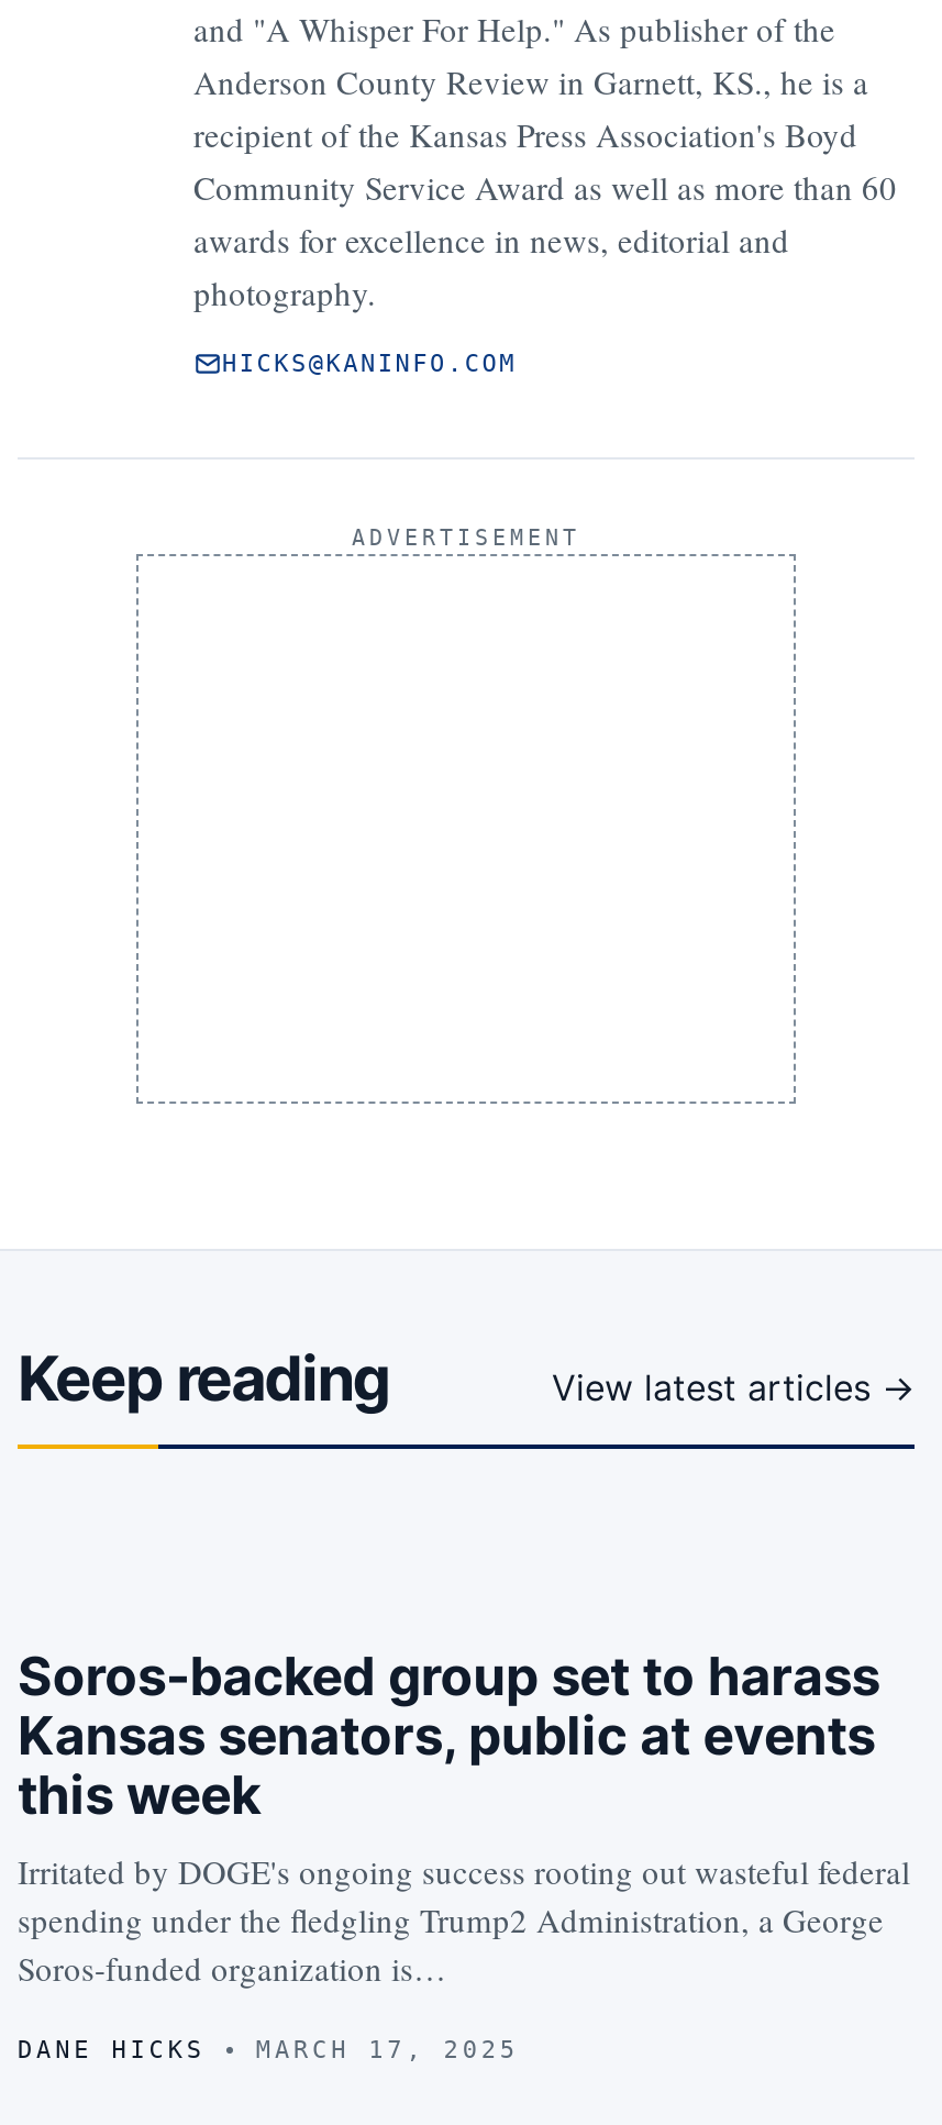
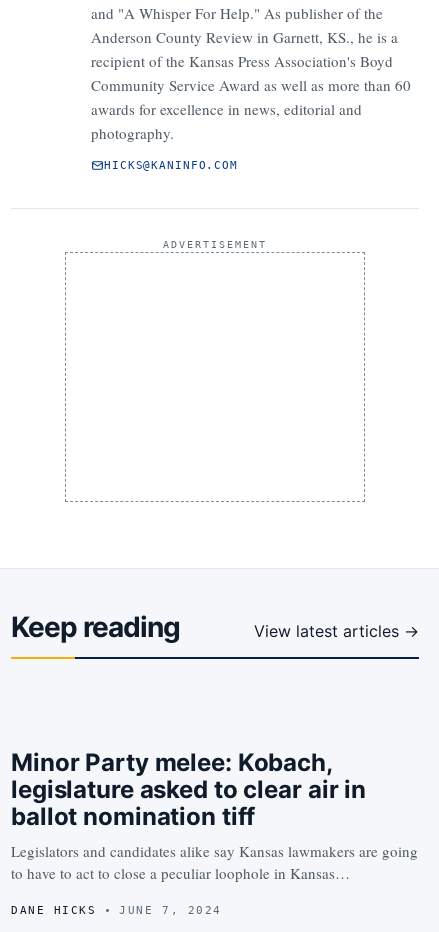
- Soros-backed group set to harass
- Kansas senators, public at events
- this week
- Irritated by DOGE's ongoing success rooting out wasteful federal
- spending under the fledgling Trump2 Administration, a George
- Soros-funded organization is…
+ Minor Party melee: Kobach,
+ legislature asked to clear air in
+ ballot nomination tiff
+ Legislators and candidates alike say Kansas lawmakers are going
+ to have to act to close a peculiar loophole in Kansas…

- DANE HICKS MARCH 17, 2025
+ DANE HICKS JUNE 7, 2024
